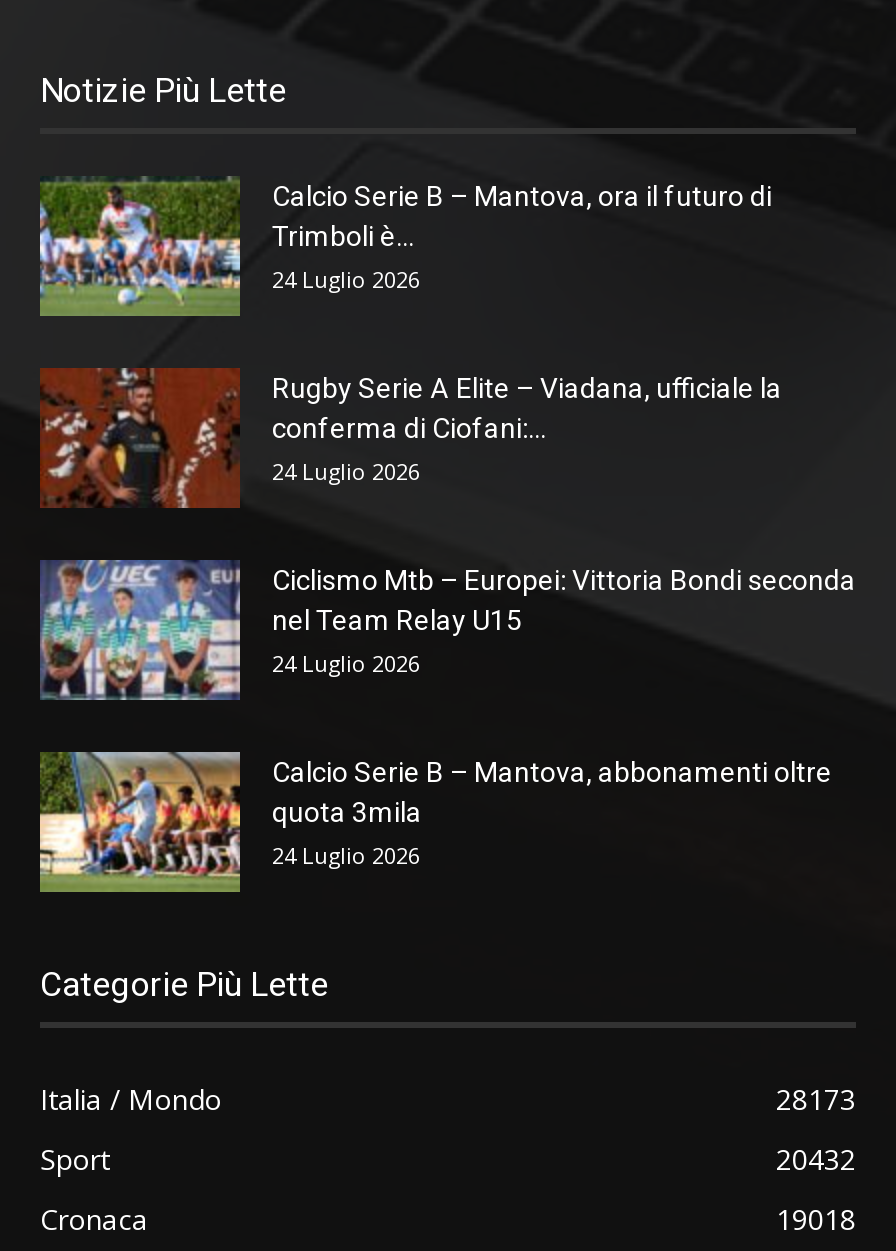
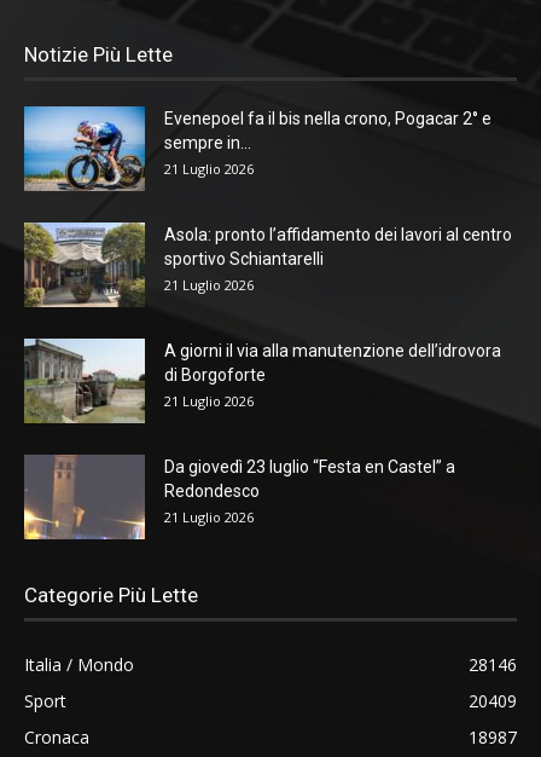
- [image]
- Calcio Serie B – Mantova, ora il futuro di
- Trimboli è...
- 24 Luglio 2026
+ [image]
+ Evenepoel fa il bis nella crono, Pogacar 2° e
+ sempre in...
+ 21 Luglio 2026

- [image]
- Rugby Serie A Elite – Viadana, ufficiale la
- conferma di Ciofani:...
- 24 Luglio 2026
+ [image]
+ Asola: pronto l’affidamento dei lavori al centro
+ sportivo Schiantarelli
+ 21 Luglio 2026

- [image]
- Ciclismo Mtb – Europei: Vittoria Bondi seconda
- nel Team Relay U15
- 24 Luglio 2026
+ [image]
+ A giorni il via alla manutenzione dell’idrovora
+ di Borgoforte
+ 21 Luglio 2026

- [image]
- Calcio Serie B – Mantova, abbonamenti oltre
- quota 3mila
- 24 Luglio 2026
+ [image]
+ Da giovedì 23 luglio “Festa en Castel” a
+ Redondesco
+ 21 Luglio 2026

- 28173
+ 28146

- 20432
+ 20409

- 19018
+ 18987
